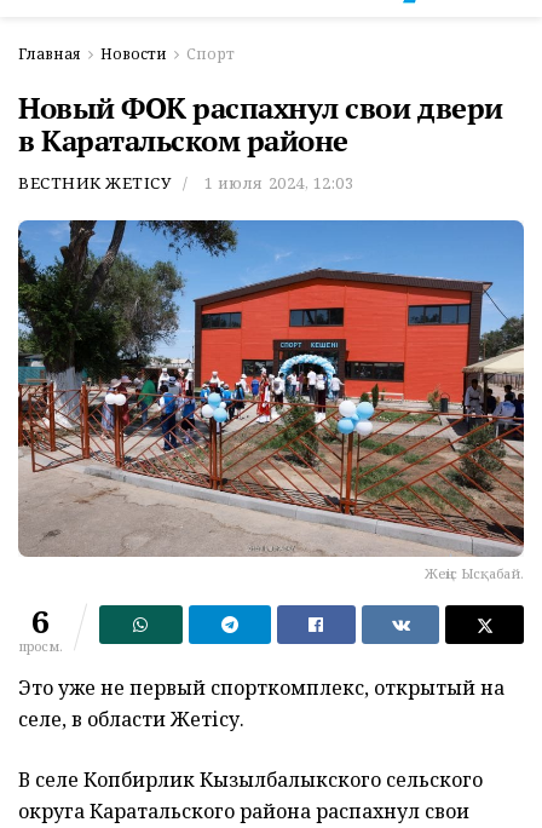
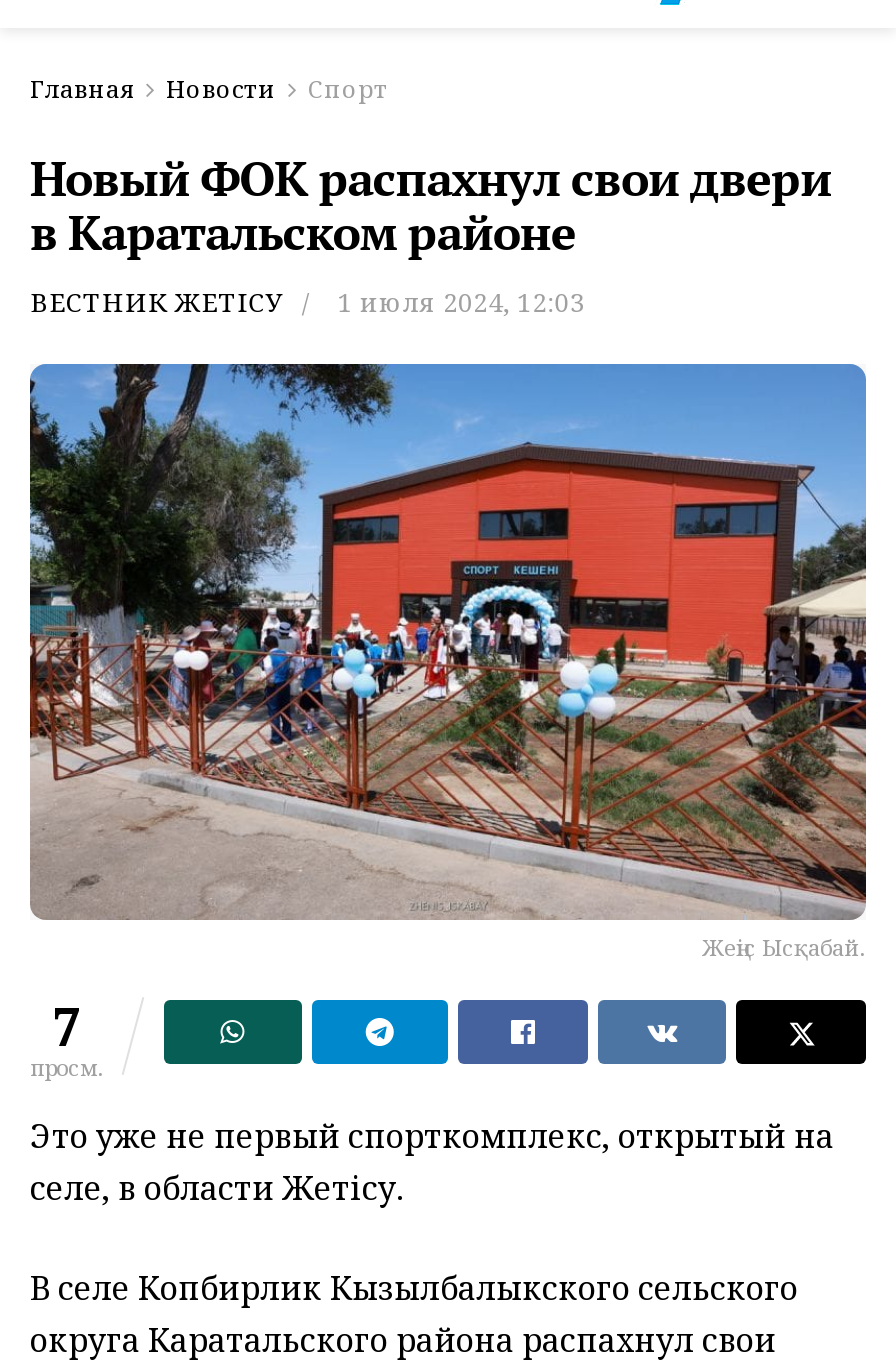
- 6
+ 7
